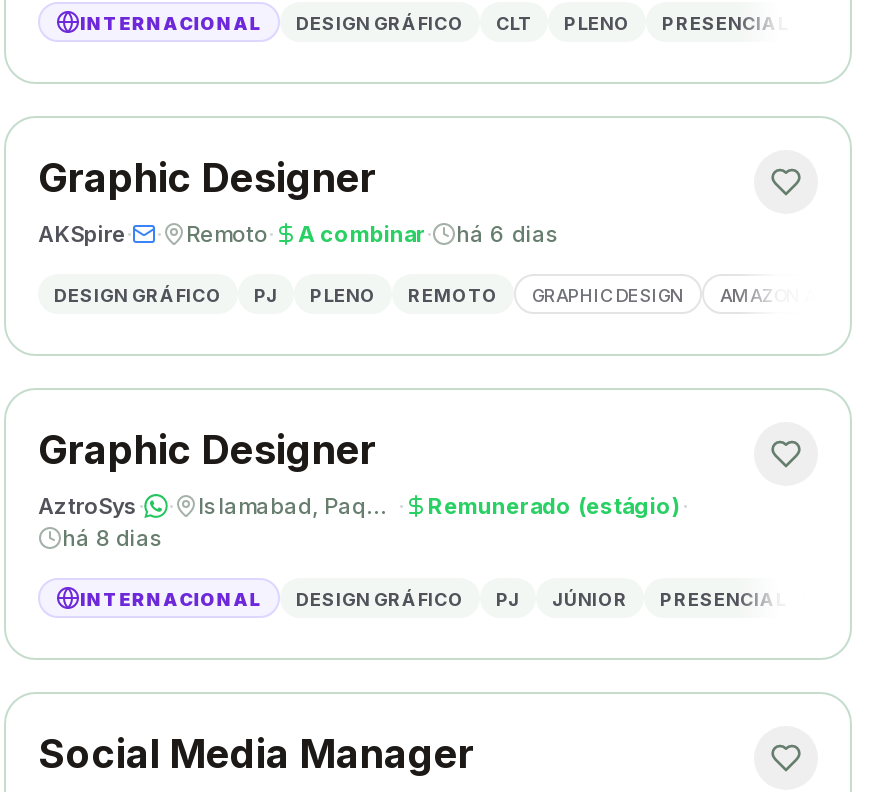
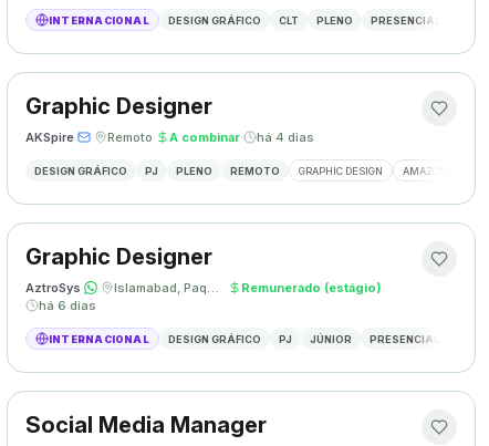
- há 6 dias
+ há 4 dias

- há 8 dias
+ há 6 dias
